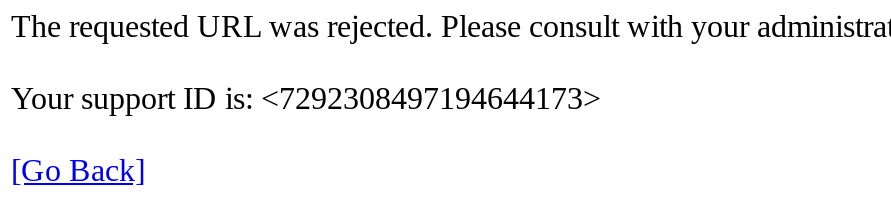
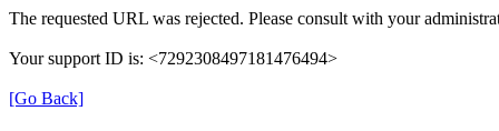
- Your support ID is: <7292308497194644173>
+ Your support ID is: <7292308497181476494>
